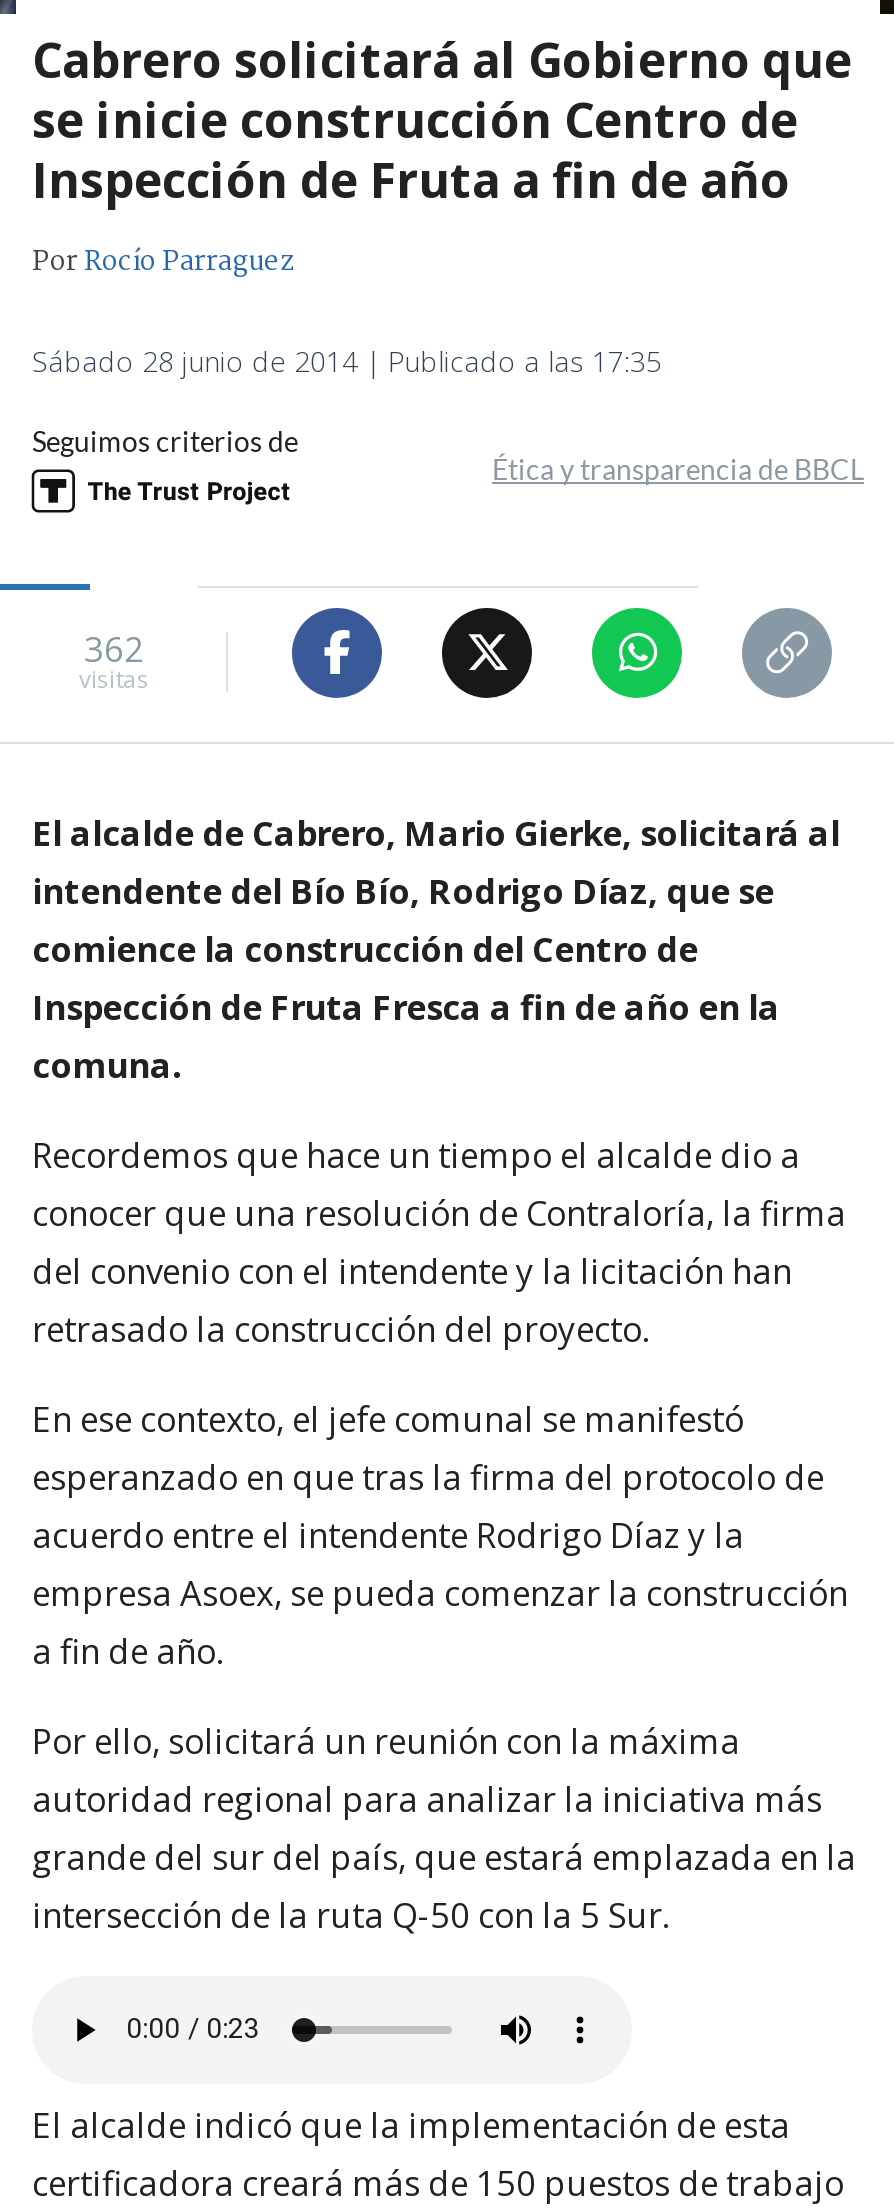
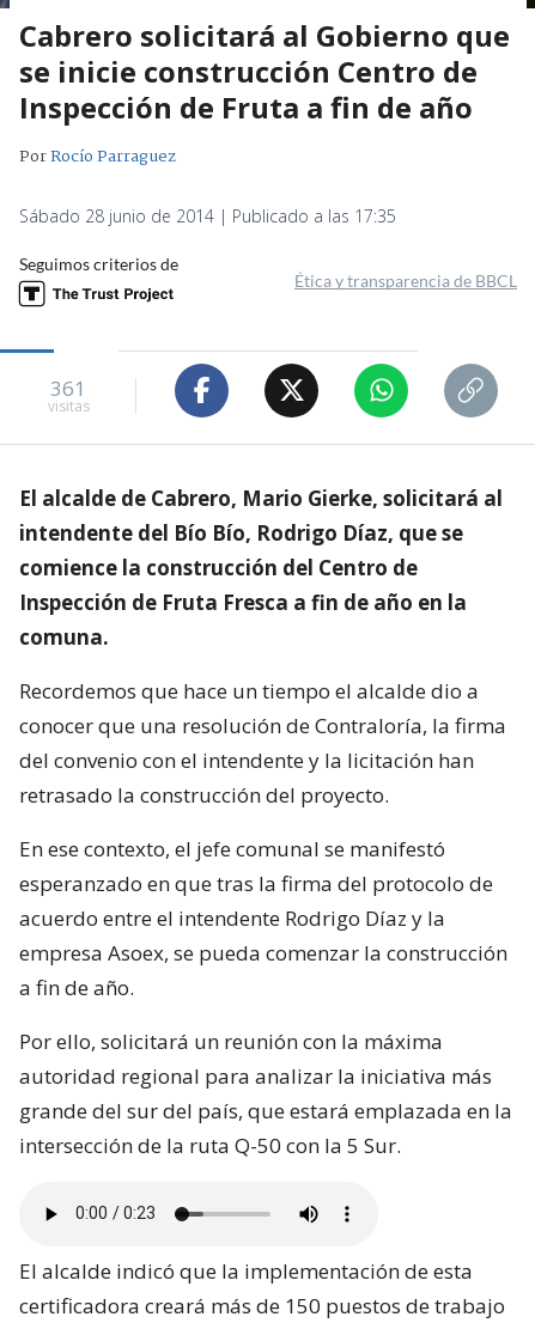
- 362
+ 361
